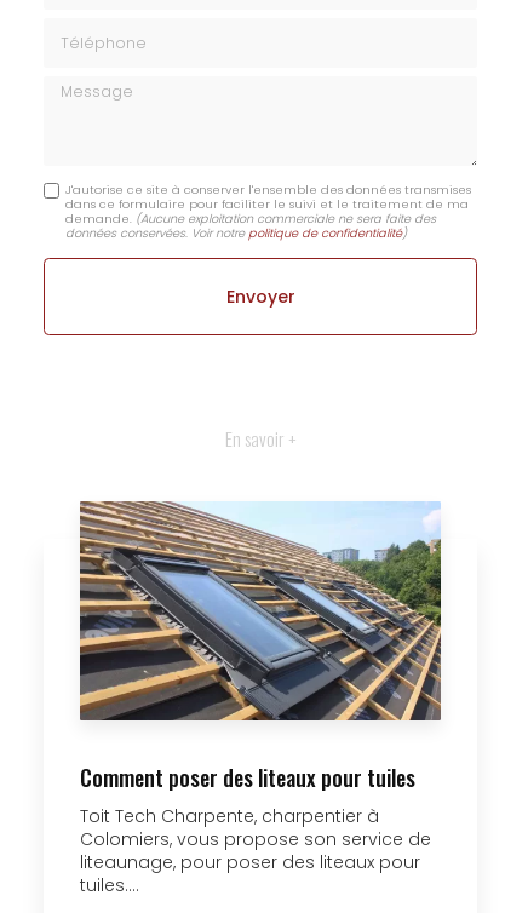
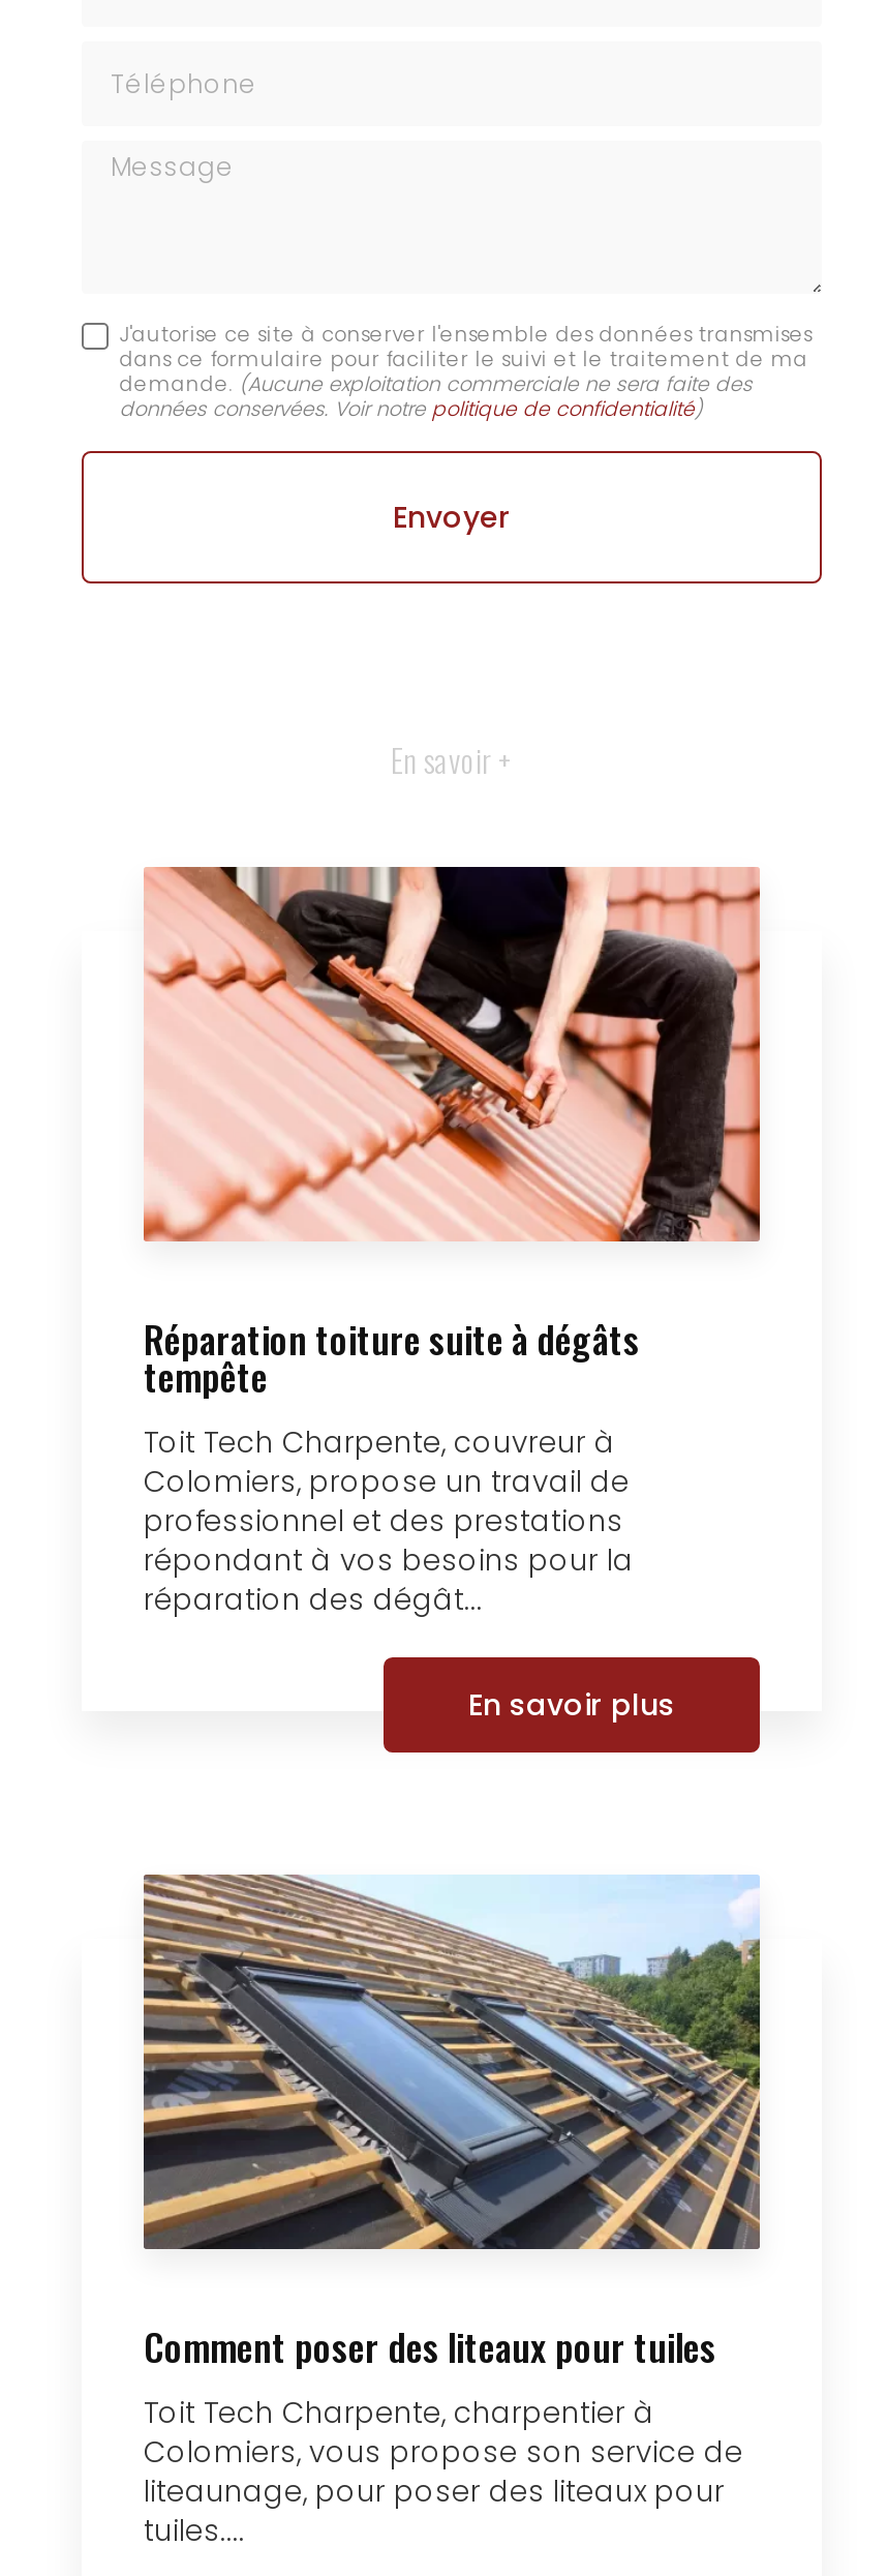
+ [image]
+ Réparation toiture suite à dégâts
+ tempête
+ Toit Tech Charpente, couvreur à
+ Colomiers, propose un travail de
+ professionnel et des prestations
+ répondant à vos besoins pour la
+ réparation des dégât...
+ En savoir plus
